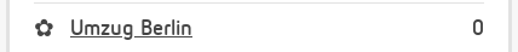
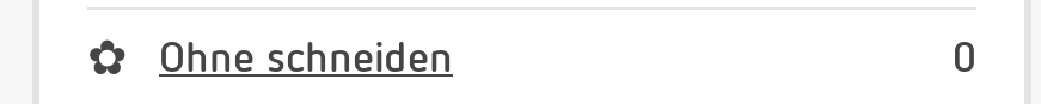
- Umzug Berlin
+ Ohne schneiden
